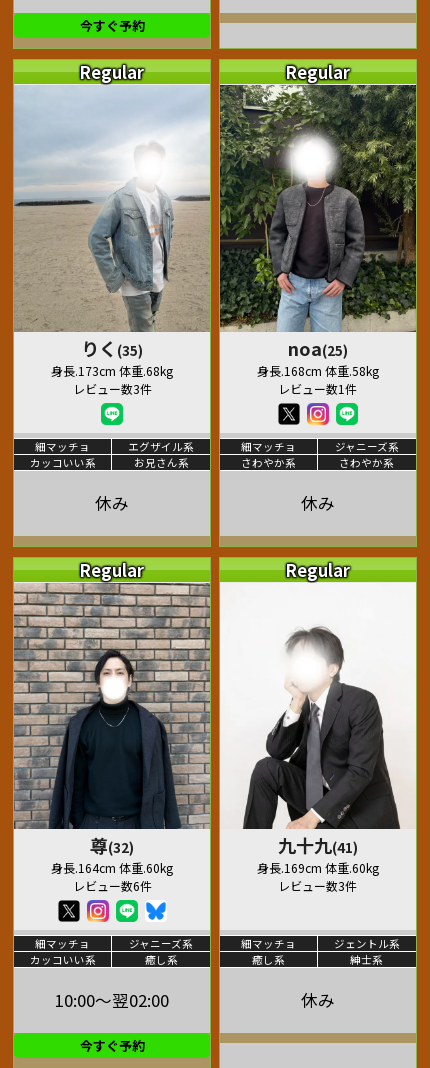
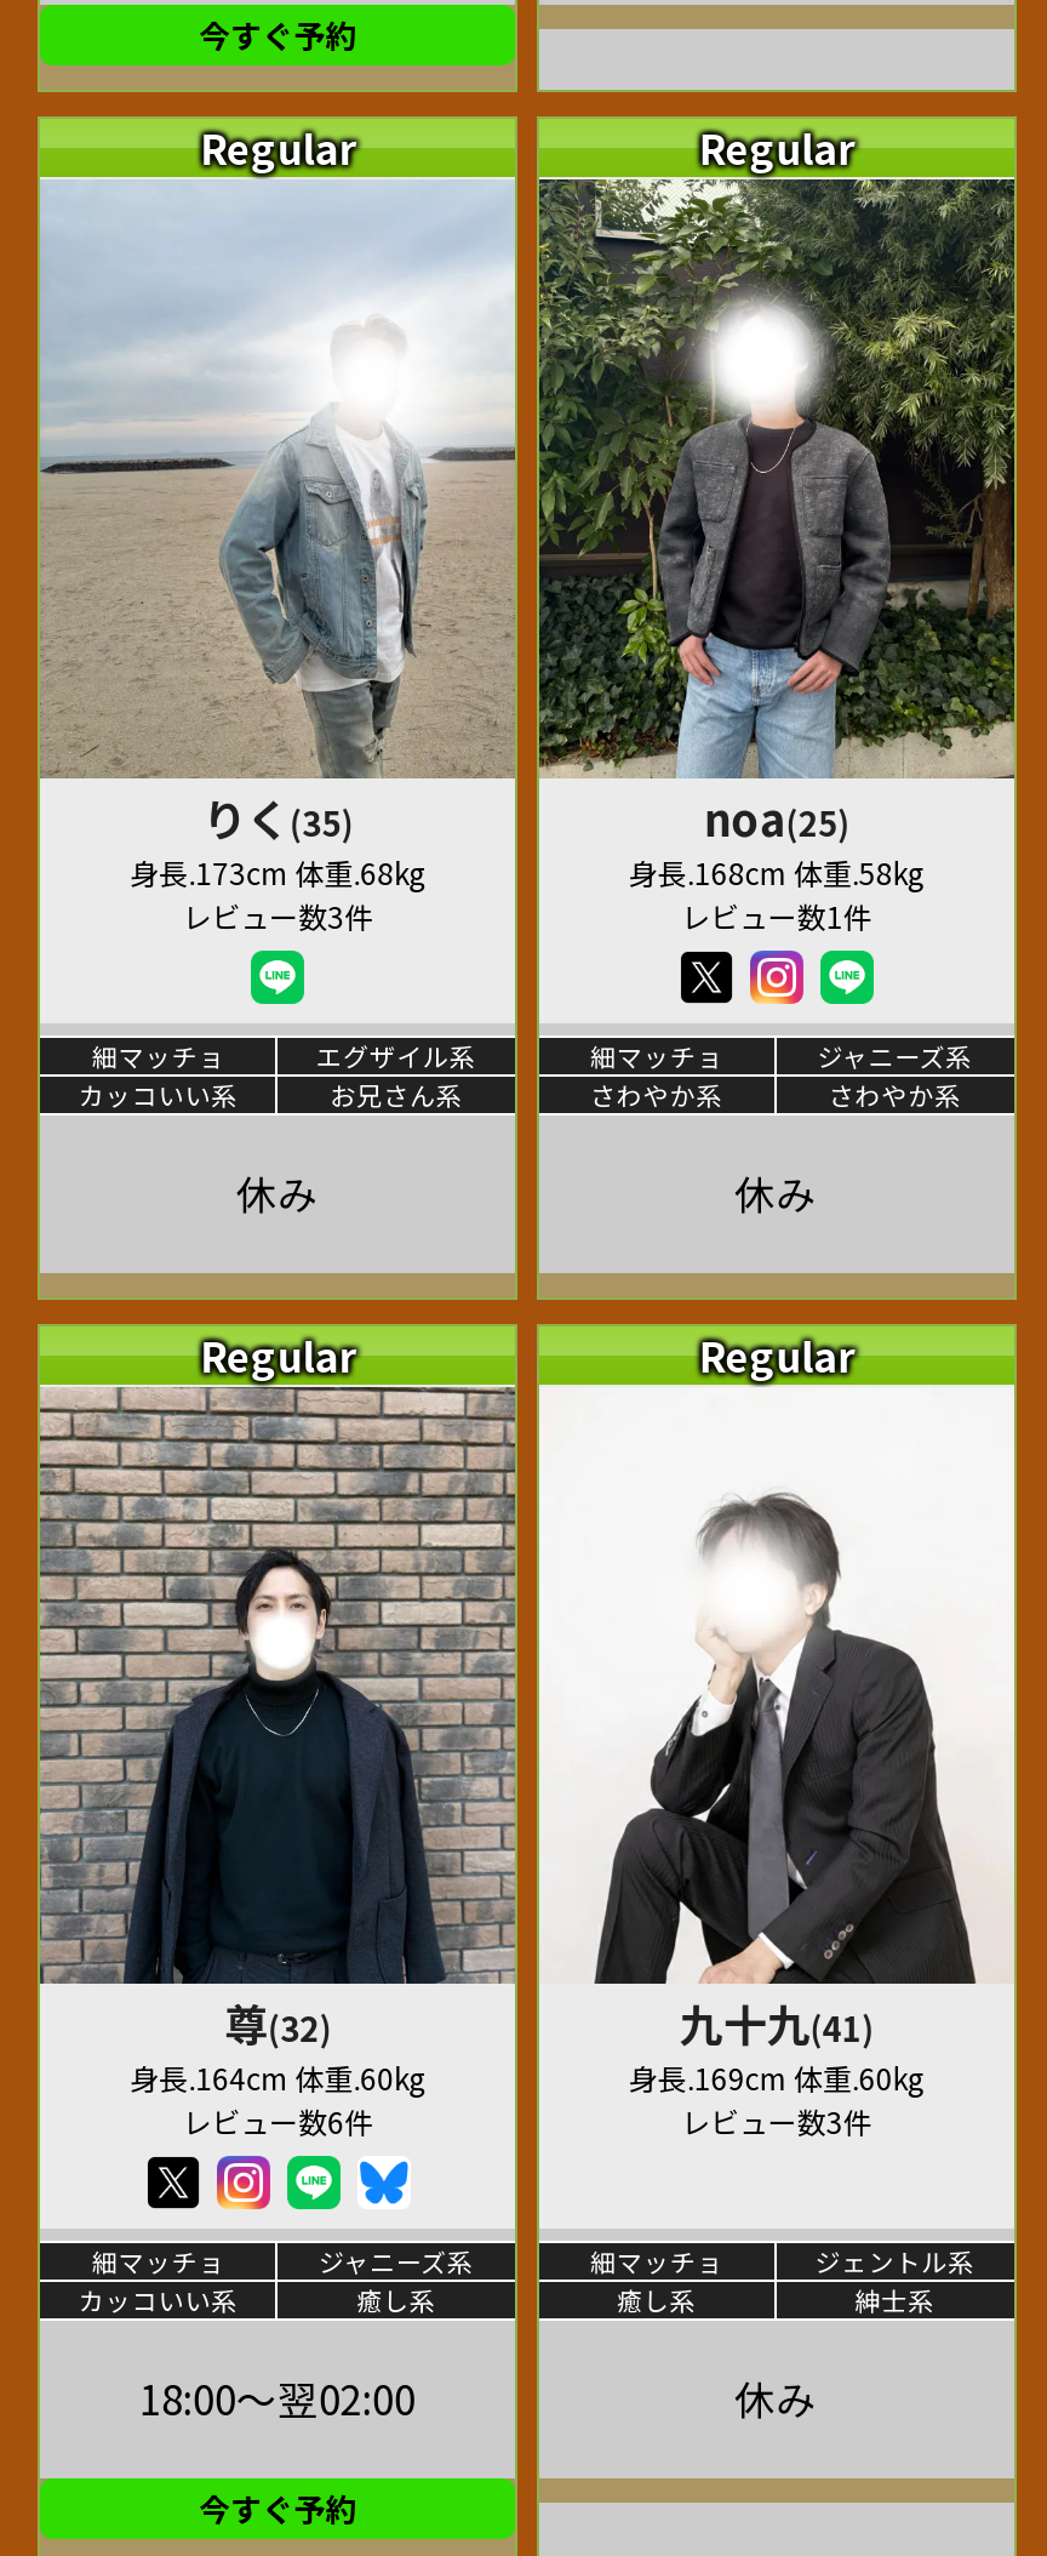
- 10:00～翌02:00
+ 18:00～翌02:00
